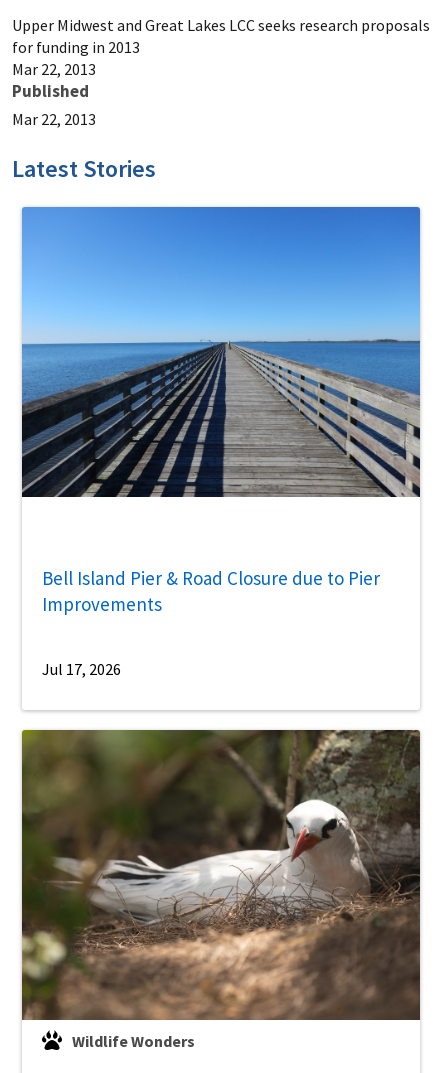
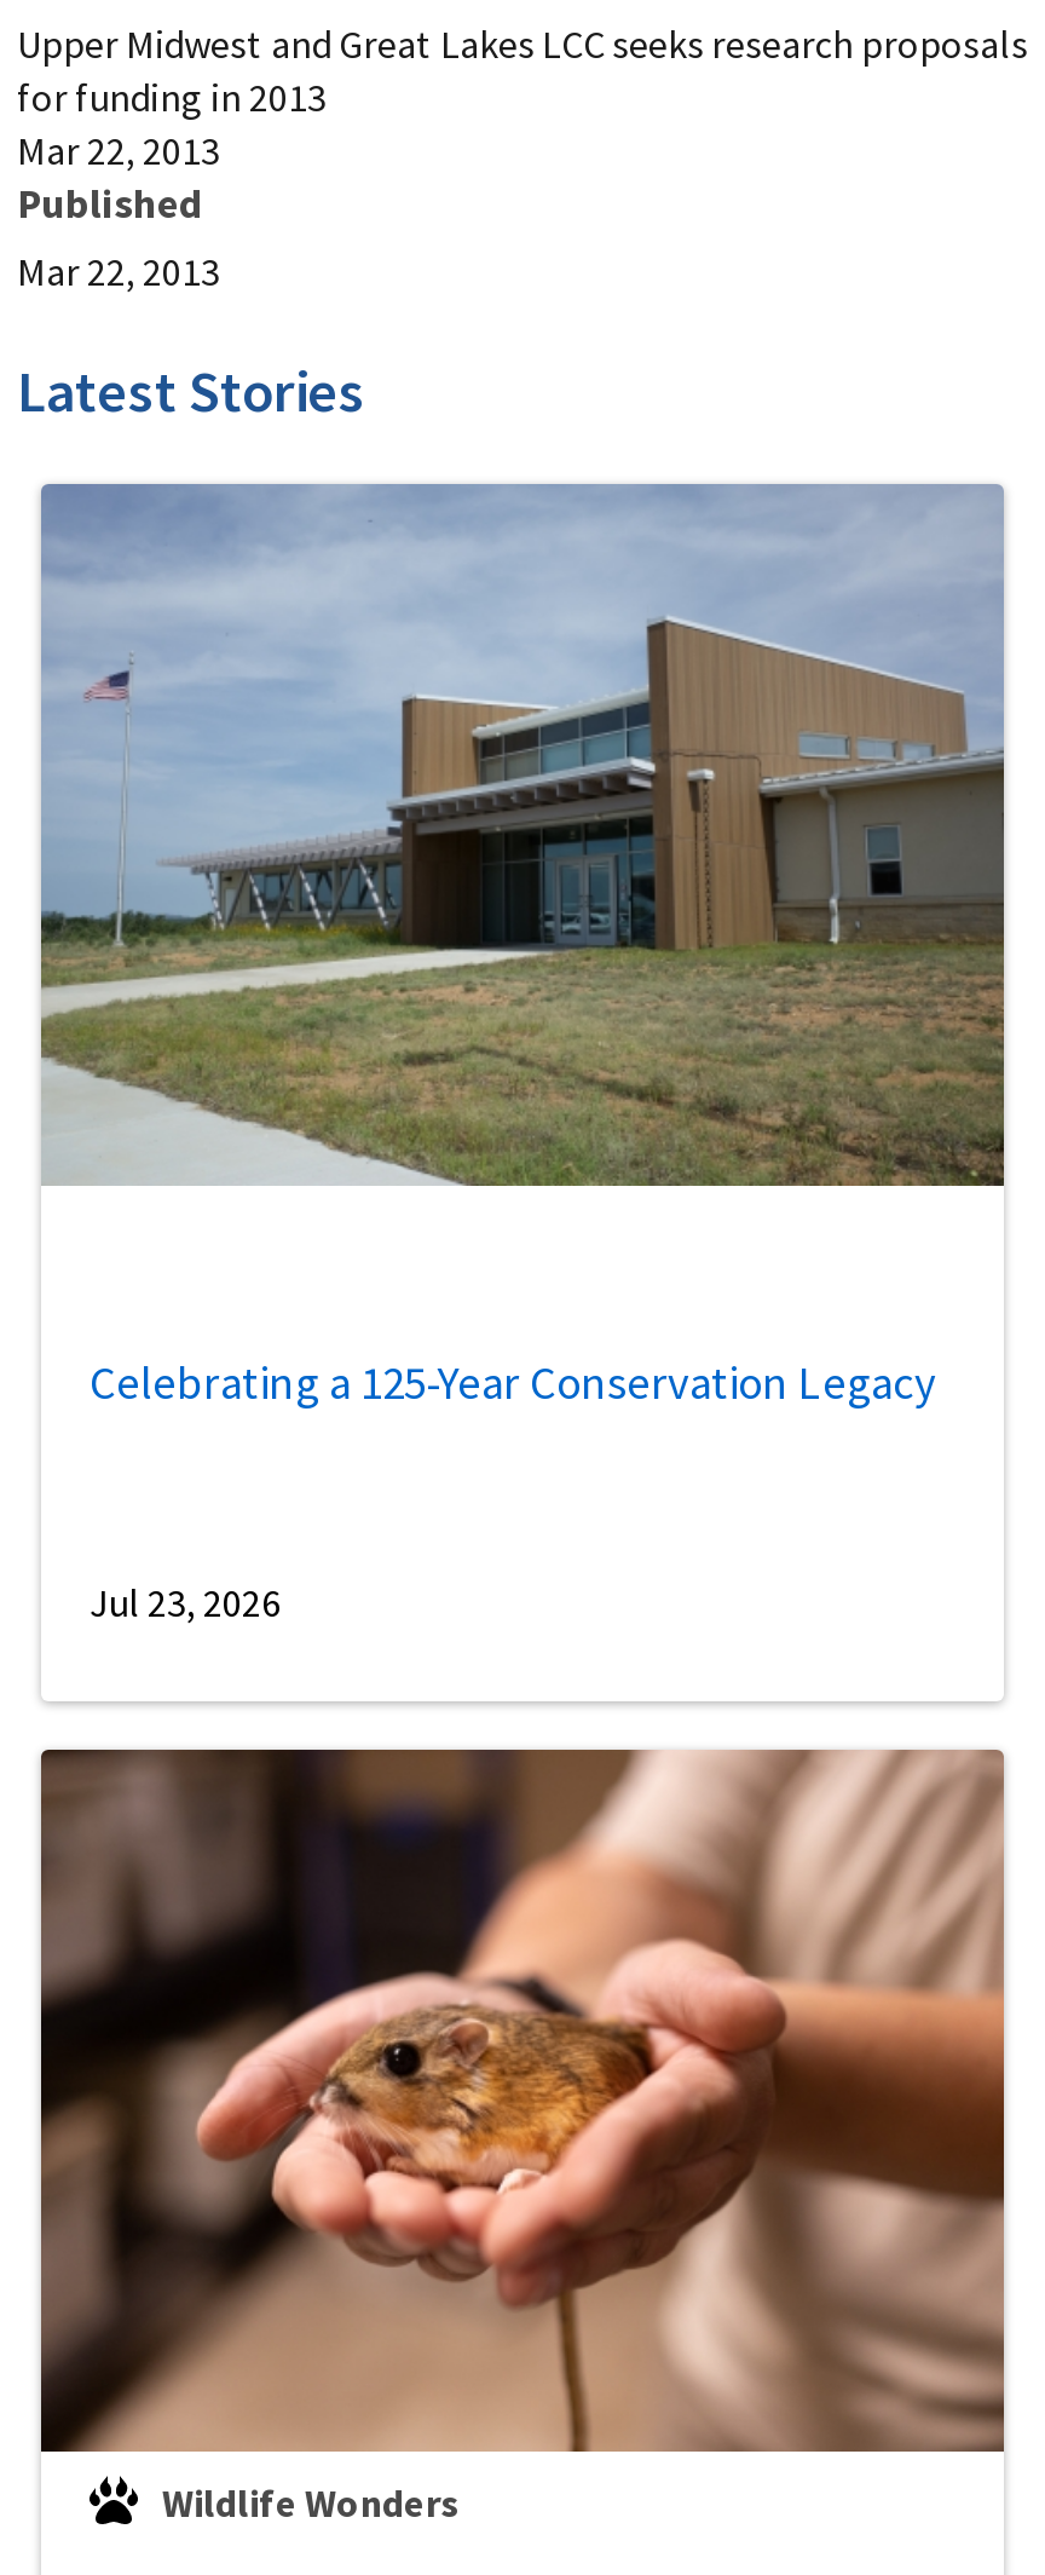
- [image]
+ [image]

- Bell Island Pier & Road Closure due to Pier
- Improvements
+ Celebrating a 125-Year Conservation Legacy

- Jul 17, 2026
+ Jul 23, 2026

- [image]
+ [image]
